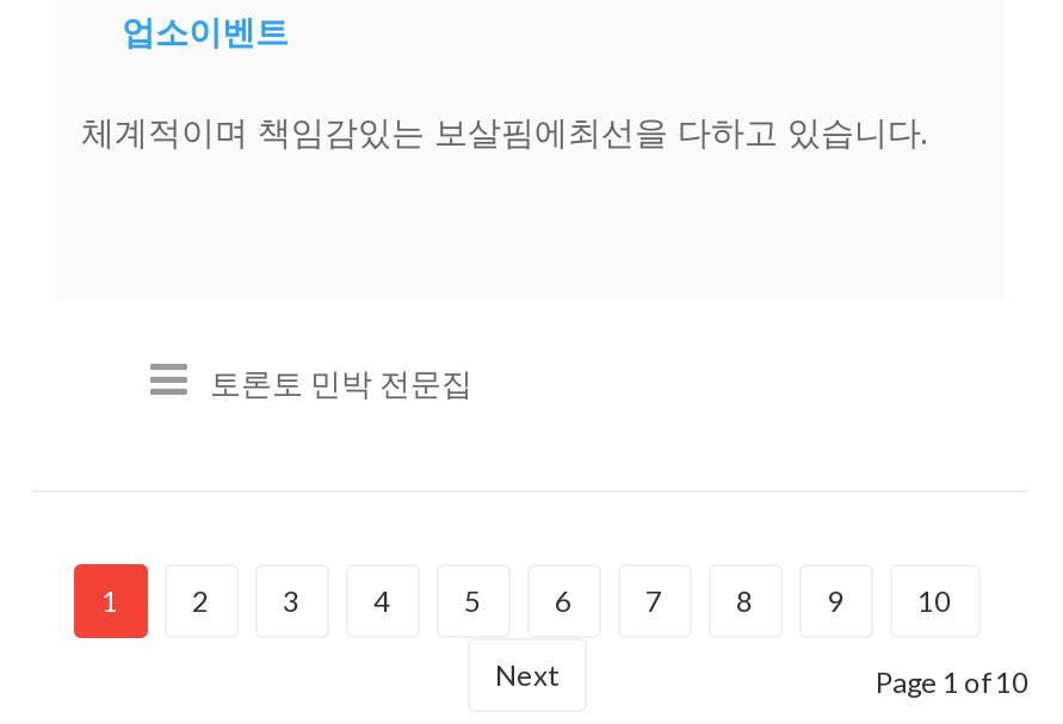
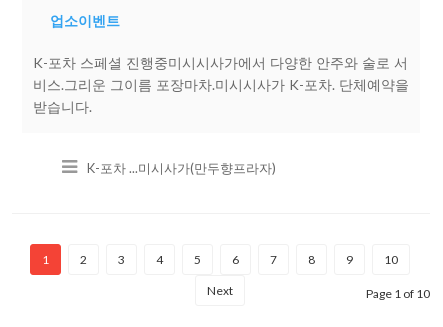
- 체계적이며 책임감있는 보살핌에최선을 다하고 있습니다.
+ K-포차 스페셜 진행중미시시사가에서 다양한 안주와 술로 서
+ 비스.그리운 그이름 포장마차.미시시사가 K-포차. 단체예약을
+ 받습니다.

- 토론토 민박 전문집
+ K-포차 ...미시사가(만두향프라자)
